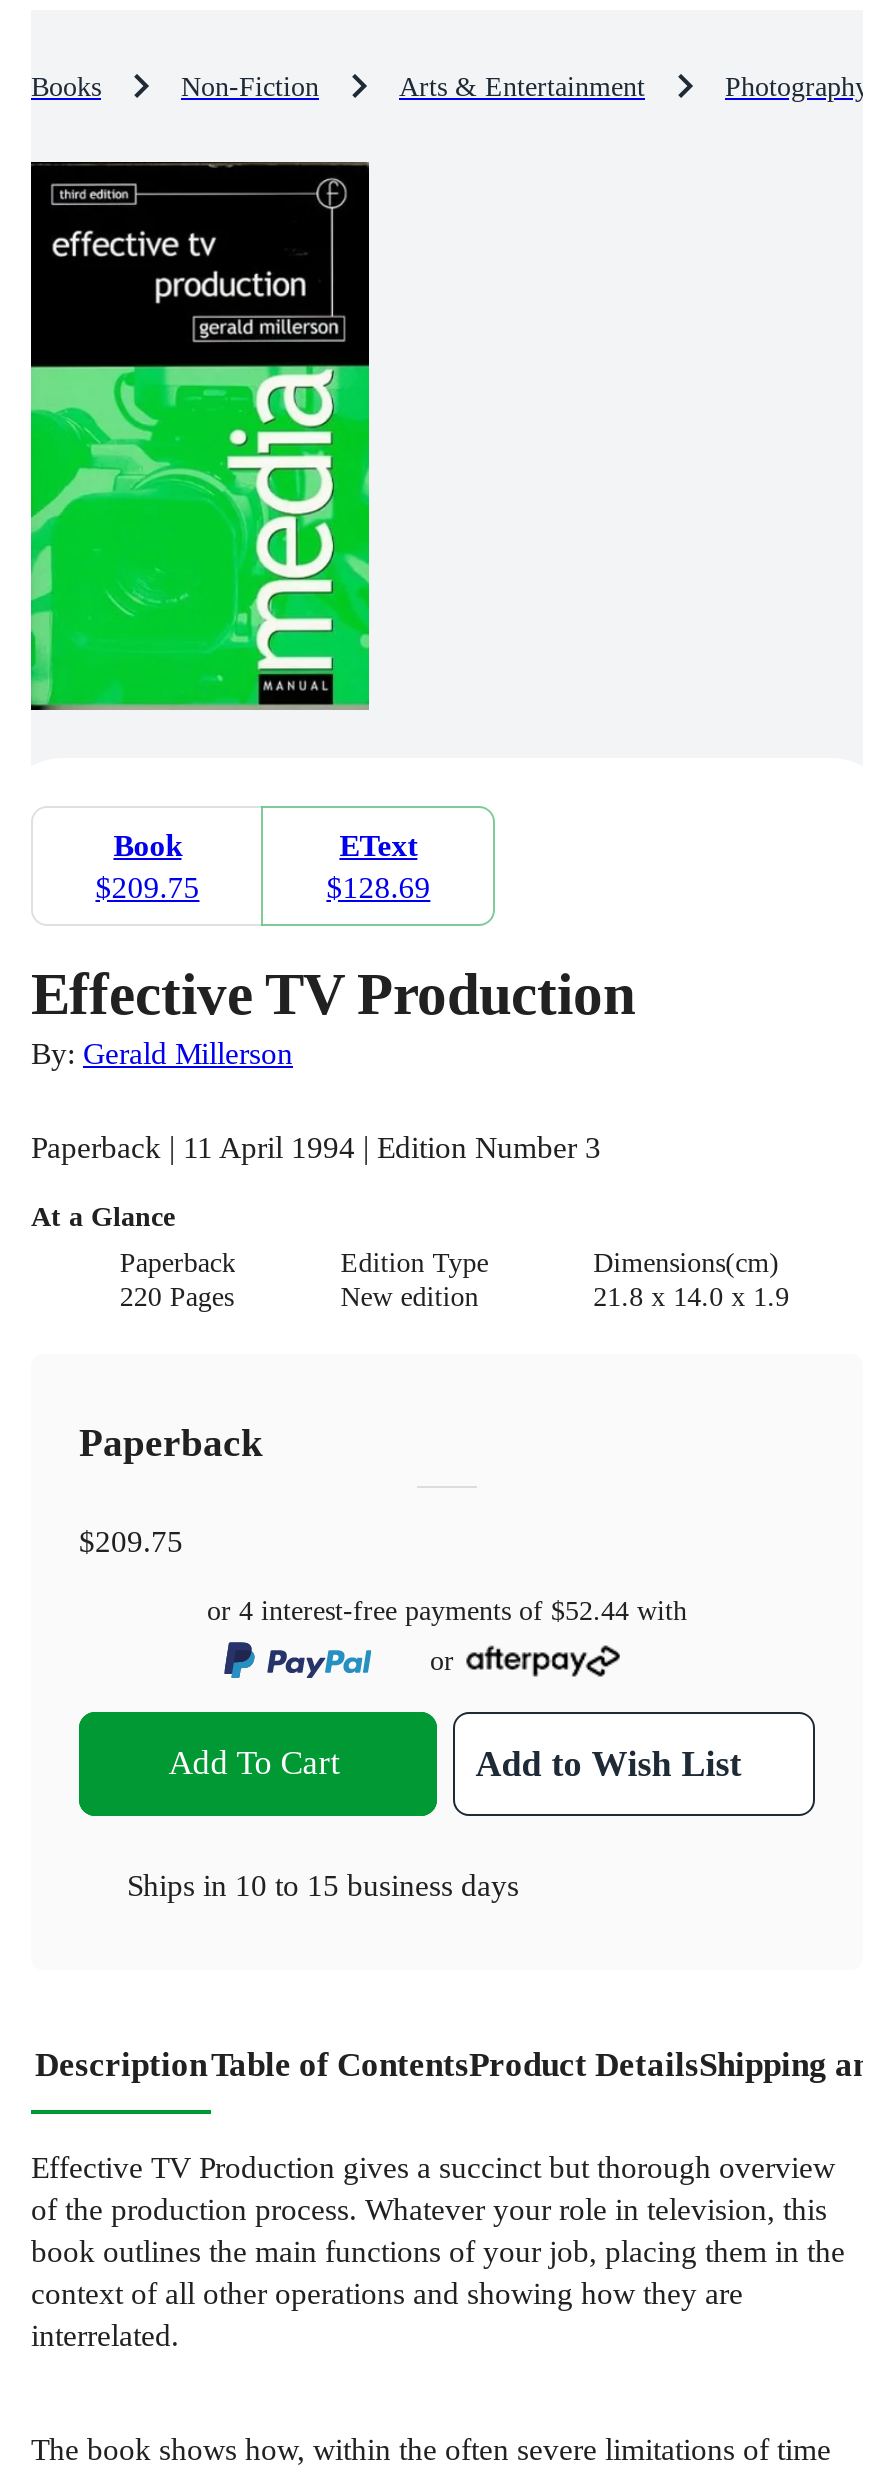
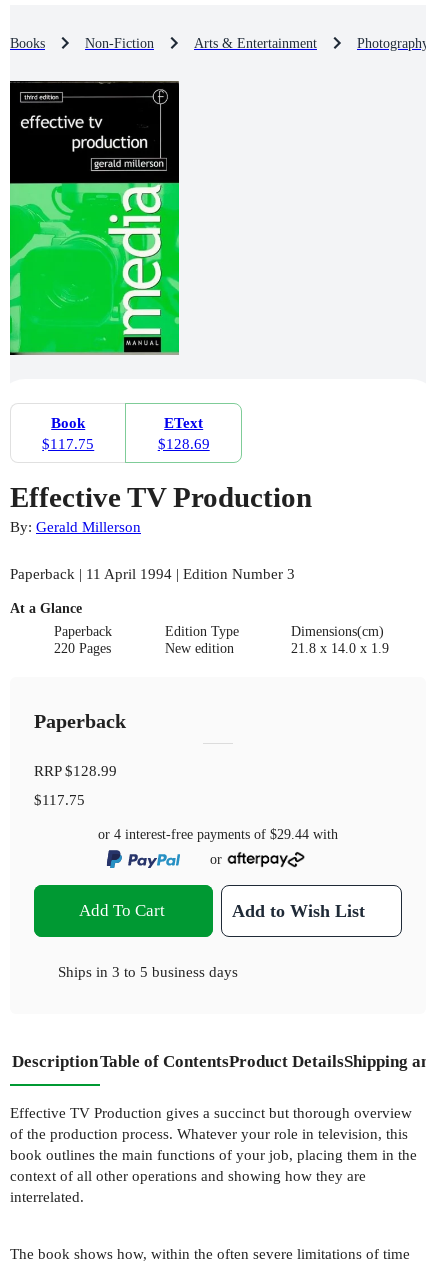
- $209.75
+ $117.75

- $209.75
- or 4 interest-free payments of $52.44 with
+ RRP $128.99
+ $117.75
+ or 4 interest-free payments of $29.44 with

- Ships in 10 to 15 business days
+ Ships in 3 to 5 business days
